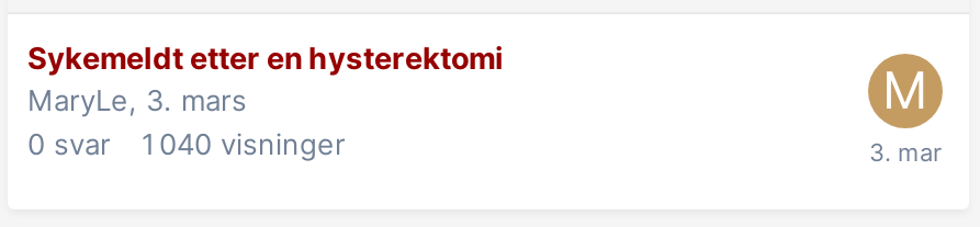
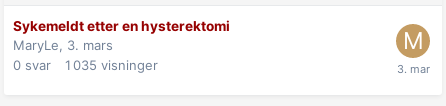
- 0 svar 1 040 visninger
+ 0 svar 1 035 visninger
